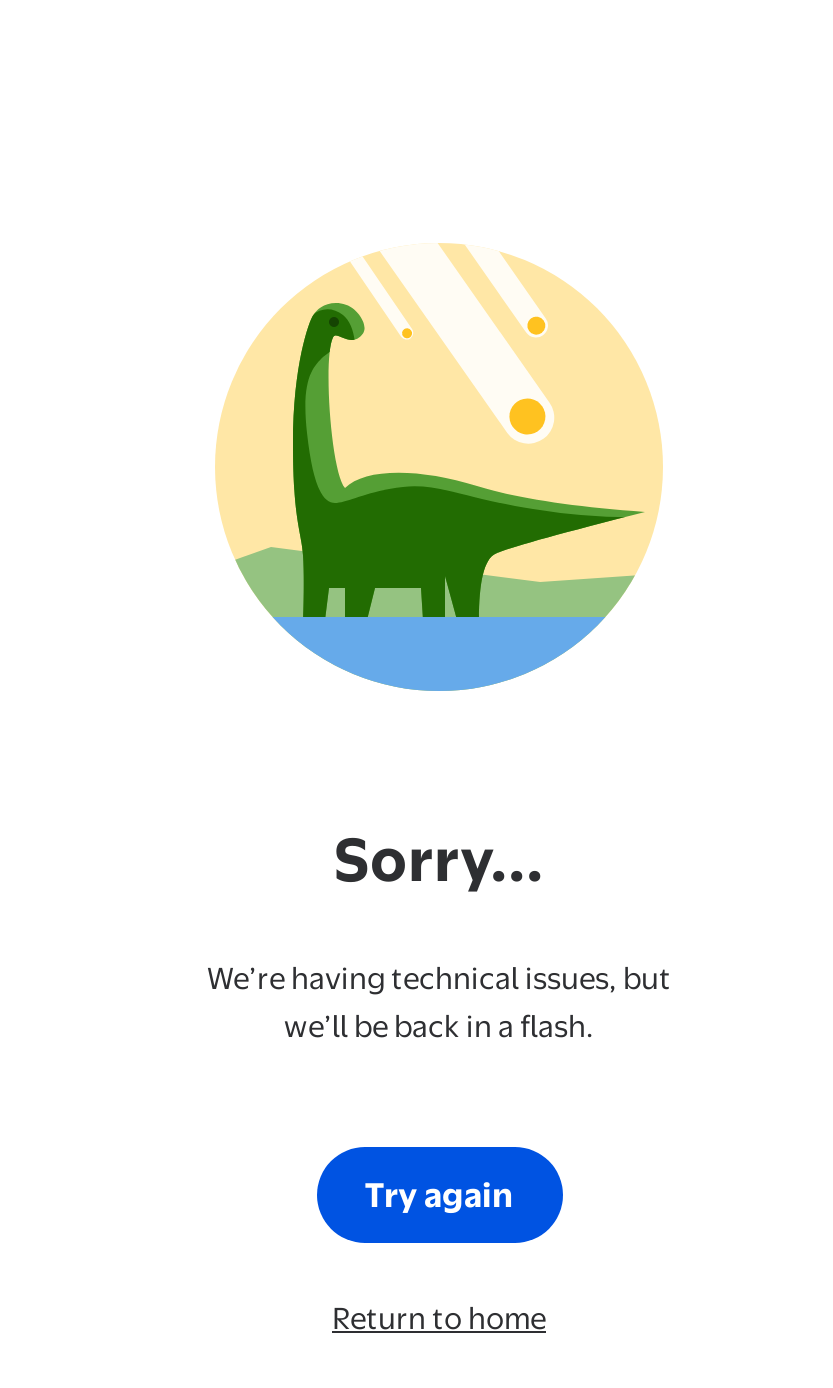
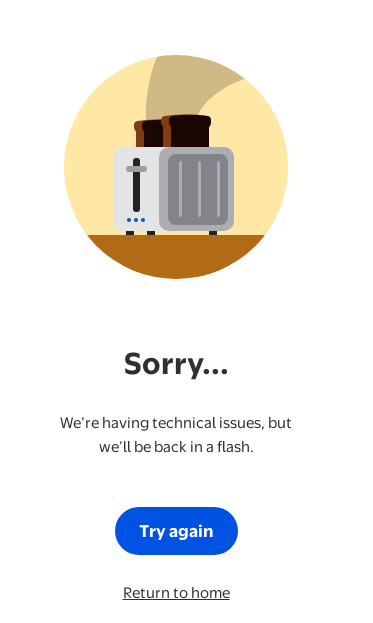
- [image]
+ [image]
